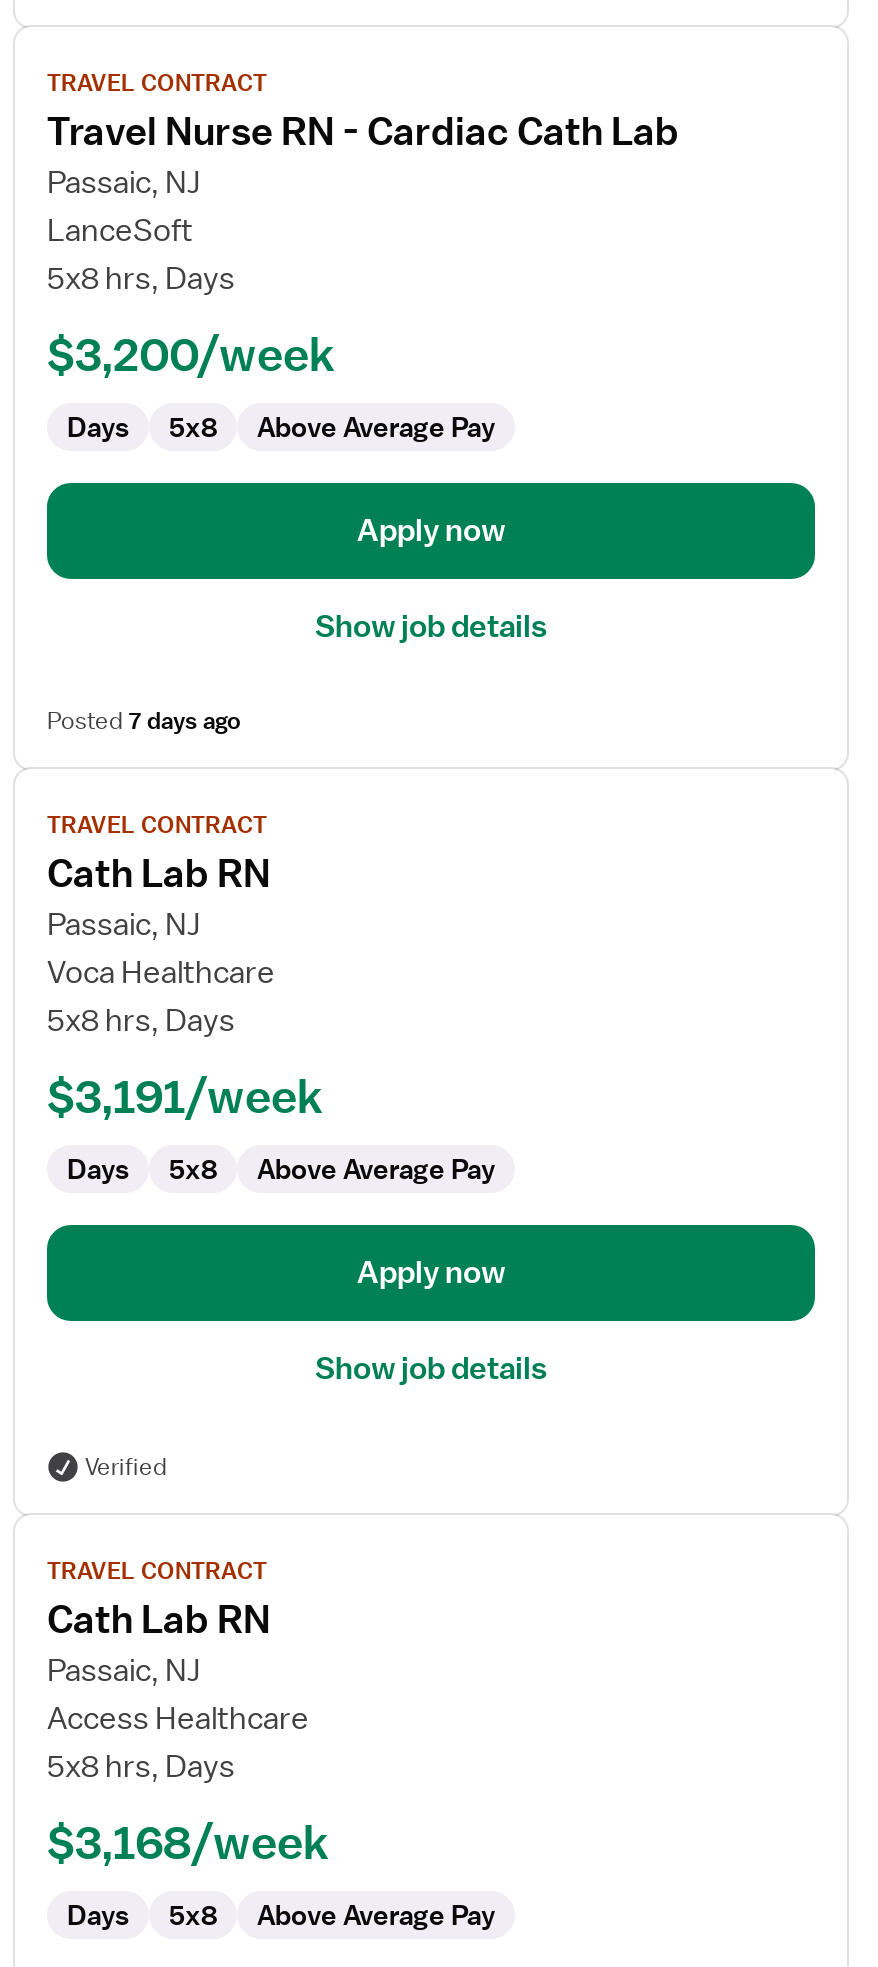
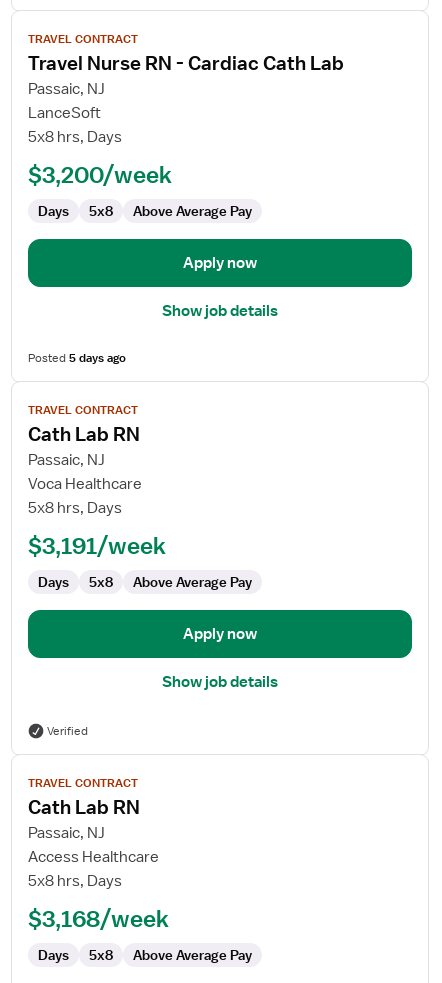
- Posted 7 days ago
+ Posted 5 days ago
